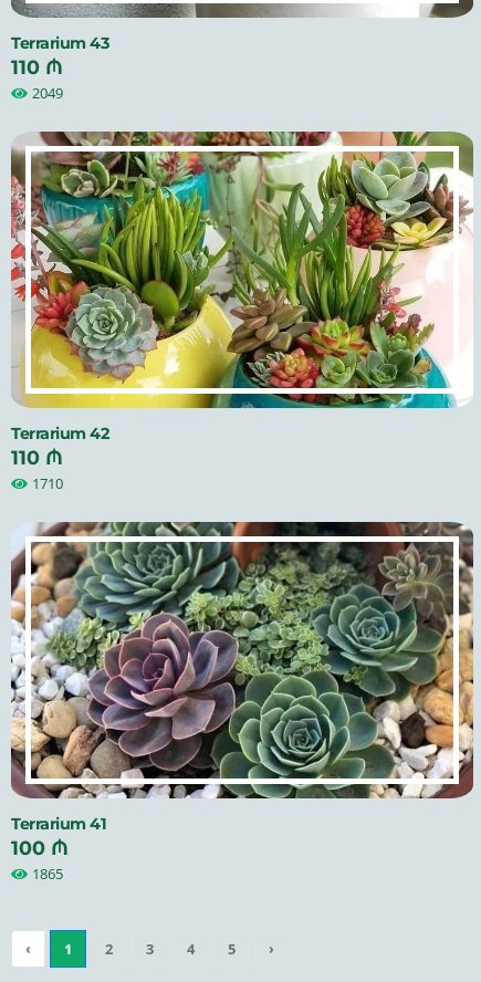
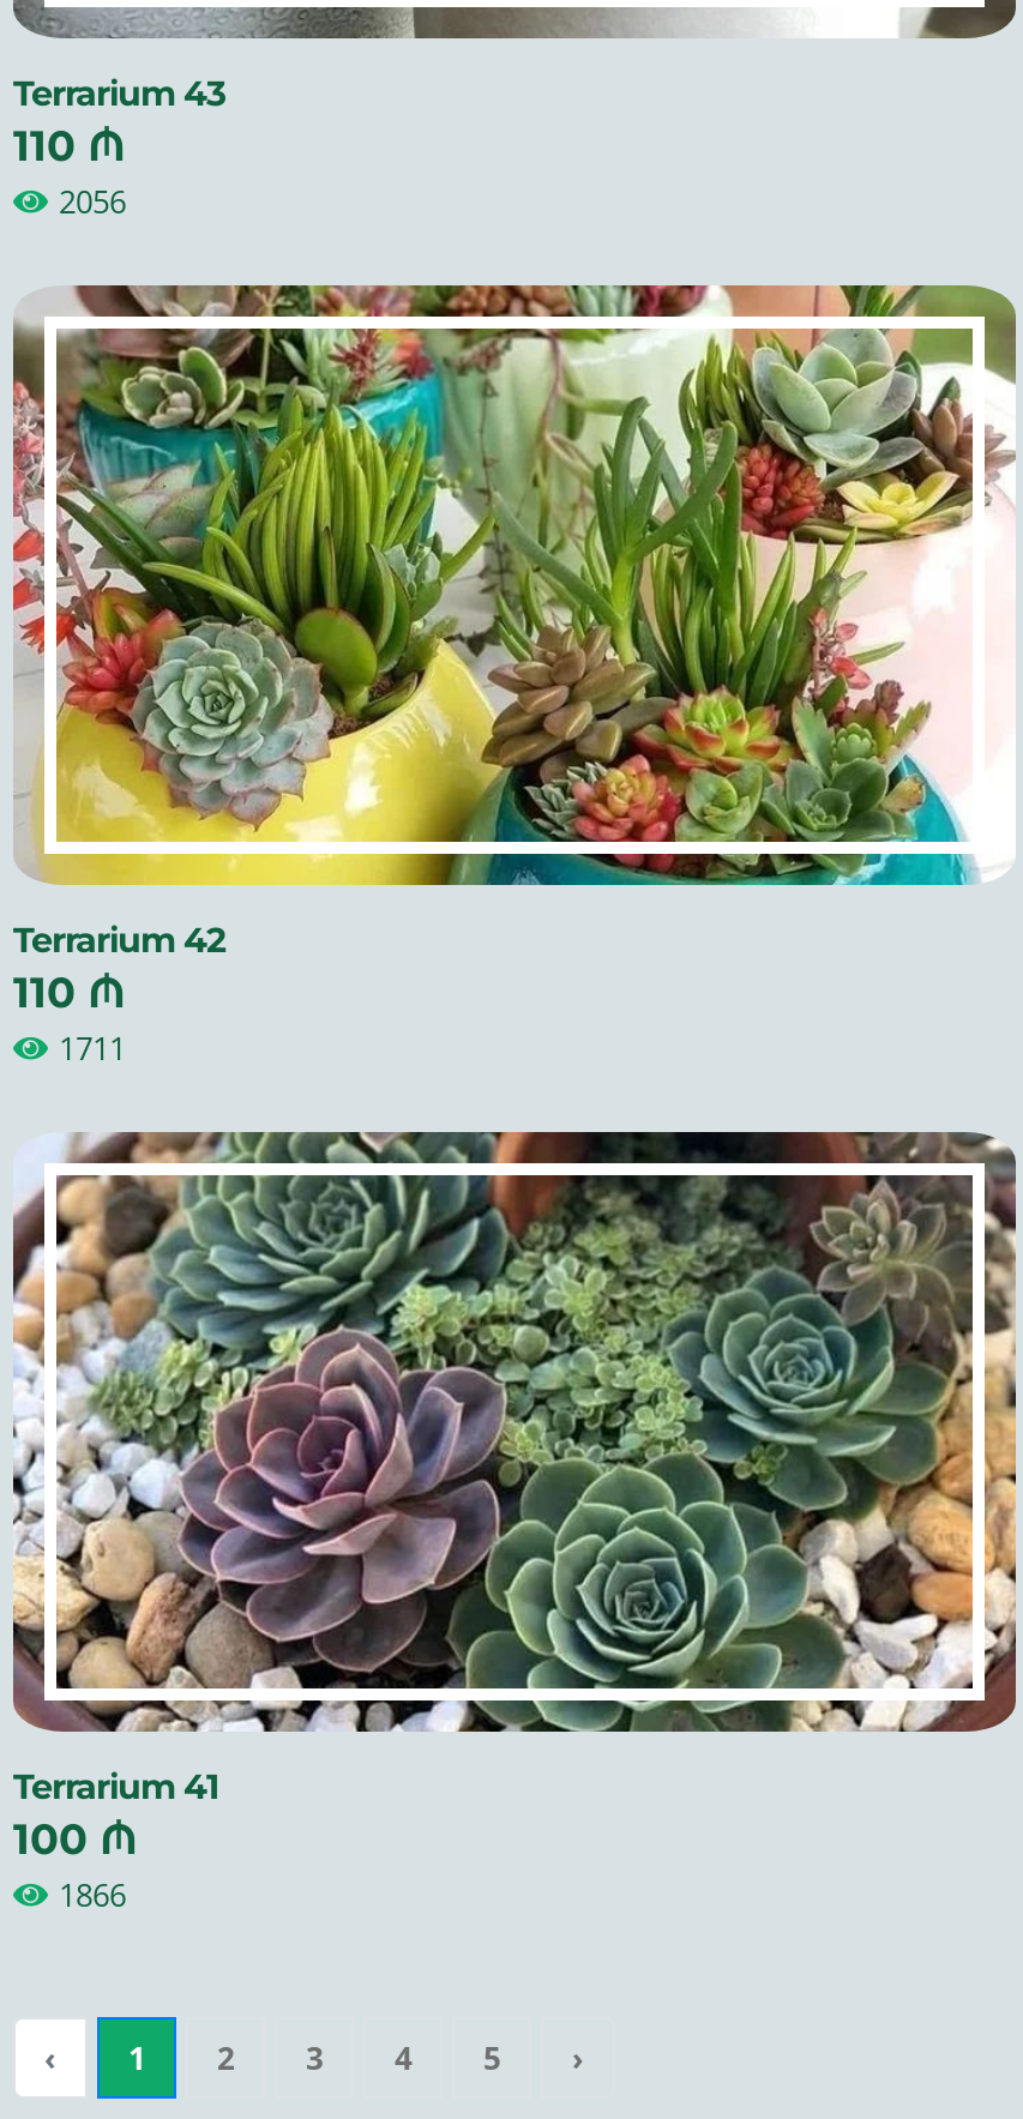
- 2049
+ 2056

- 1710
+ 1711

- 1865
+ 1866
